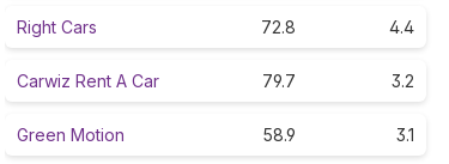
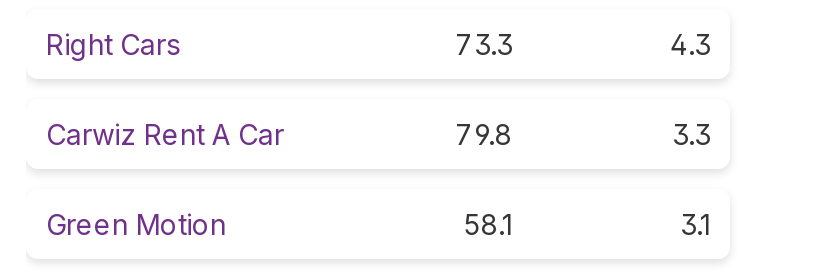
- 72.8
+ 73.3

- 4.4
+ 4.3

- 79.7
+ 79.8

- 3.2
+ 3.3

- 58.9
+ 58.1
